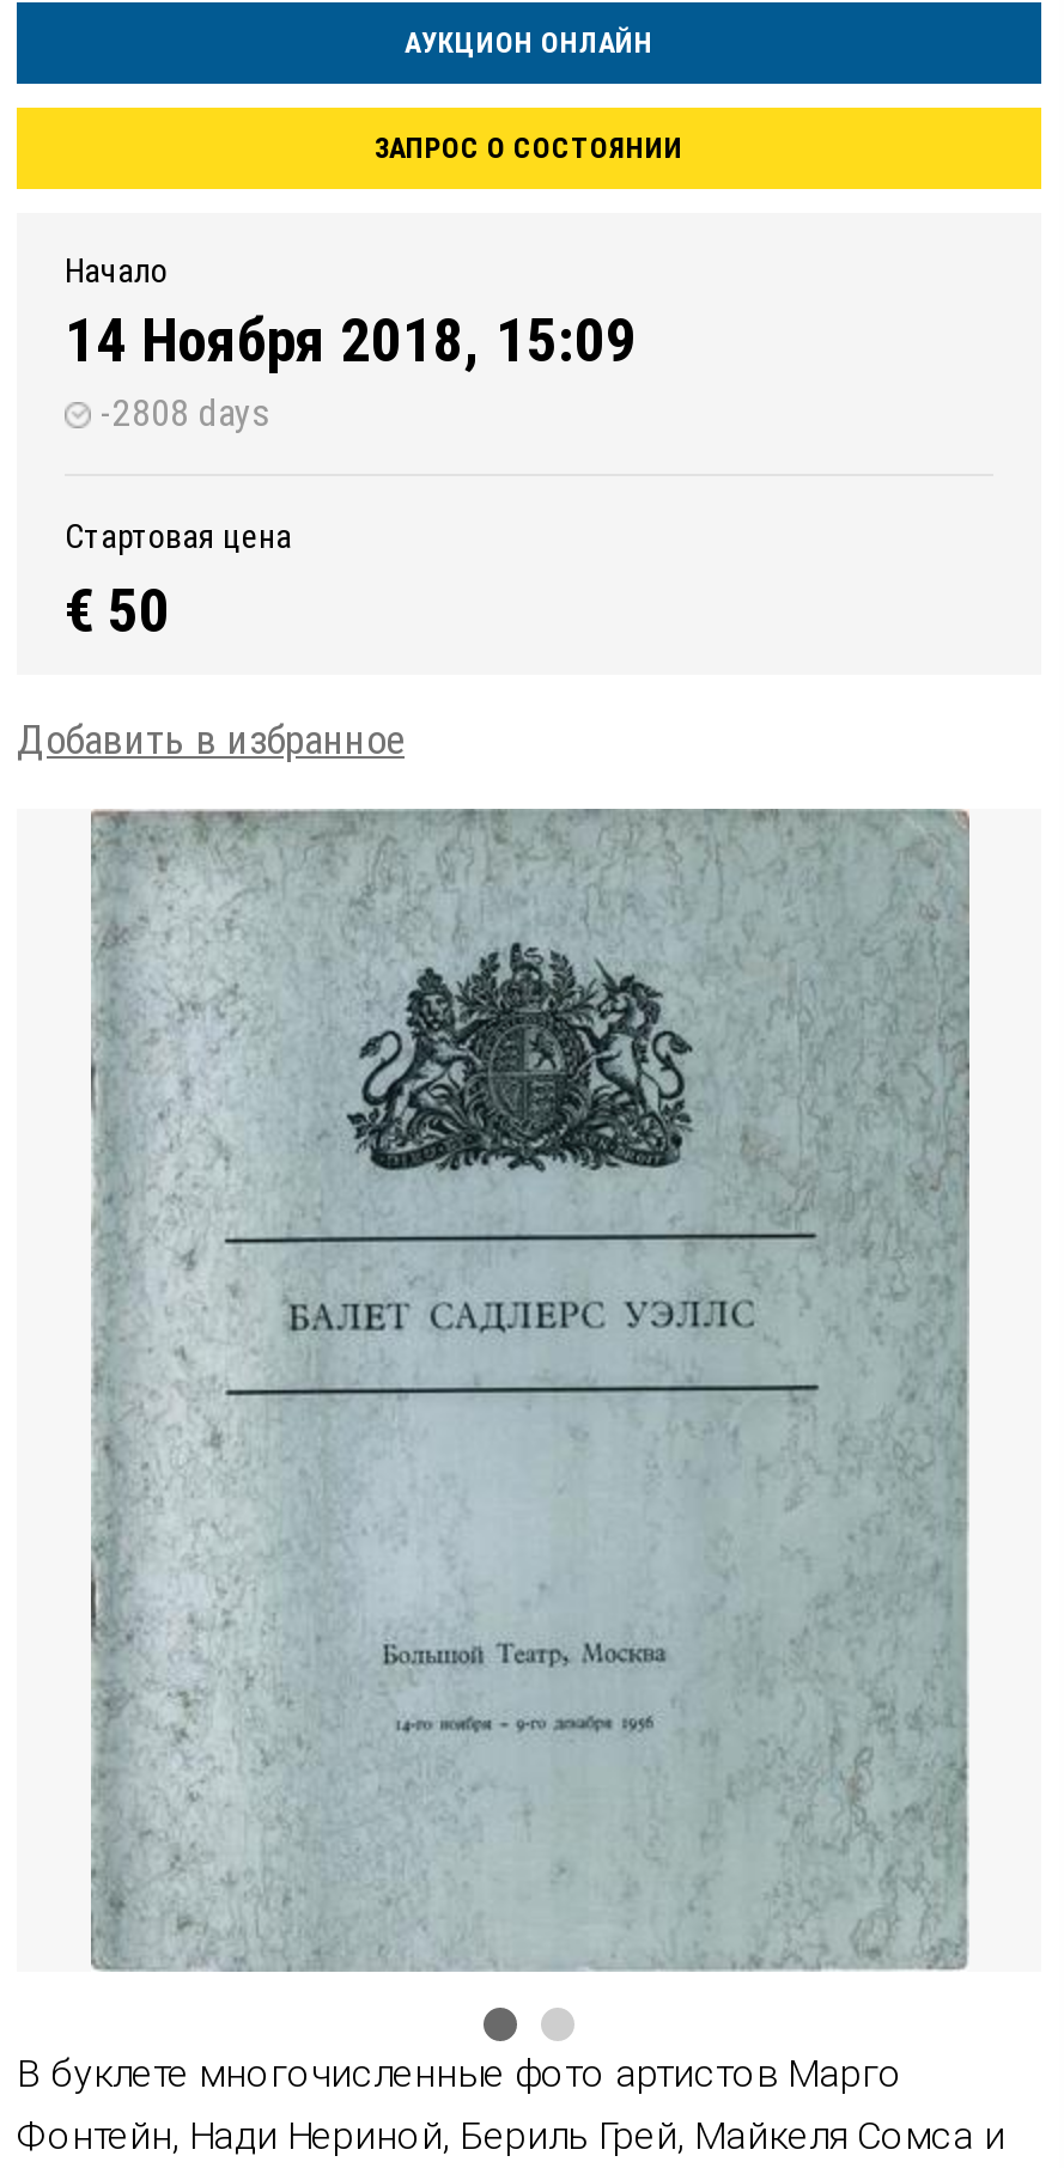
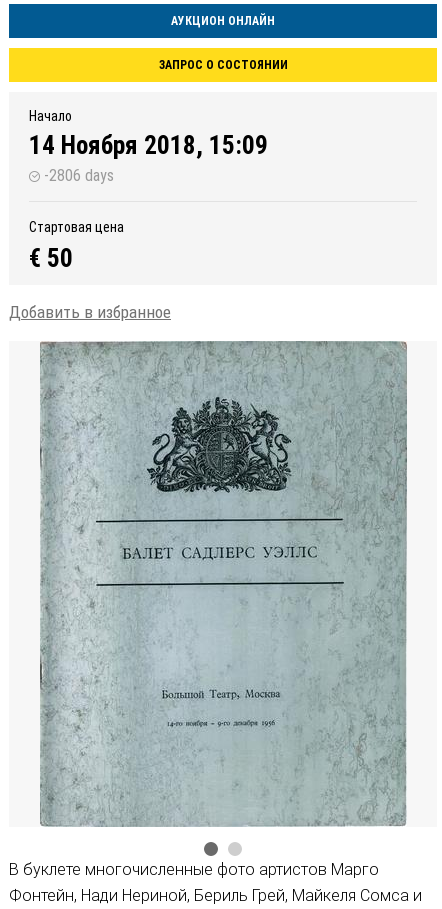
- -2808 days
+ -2806 days
